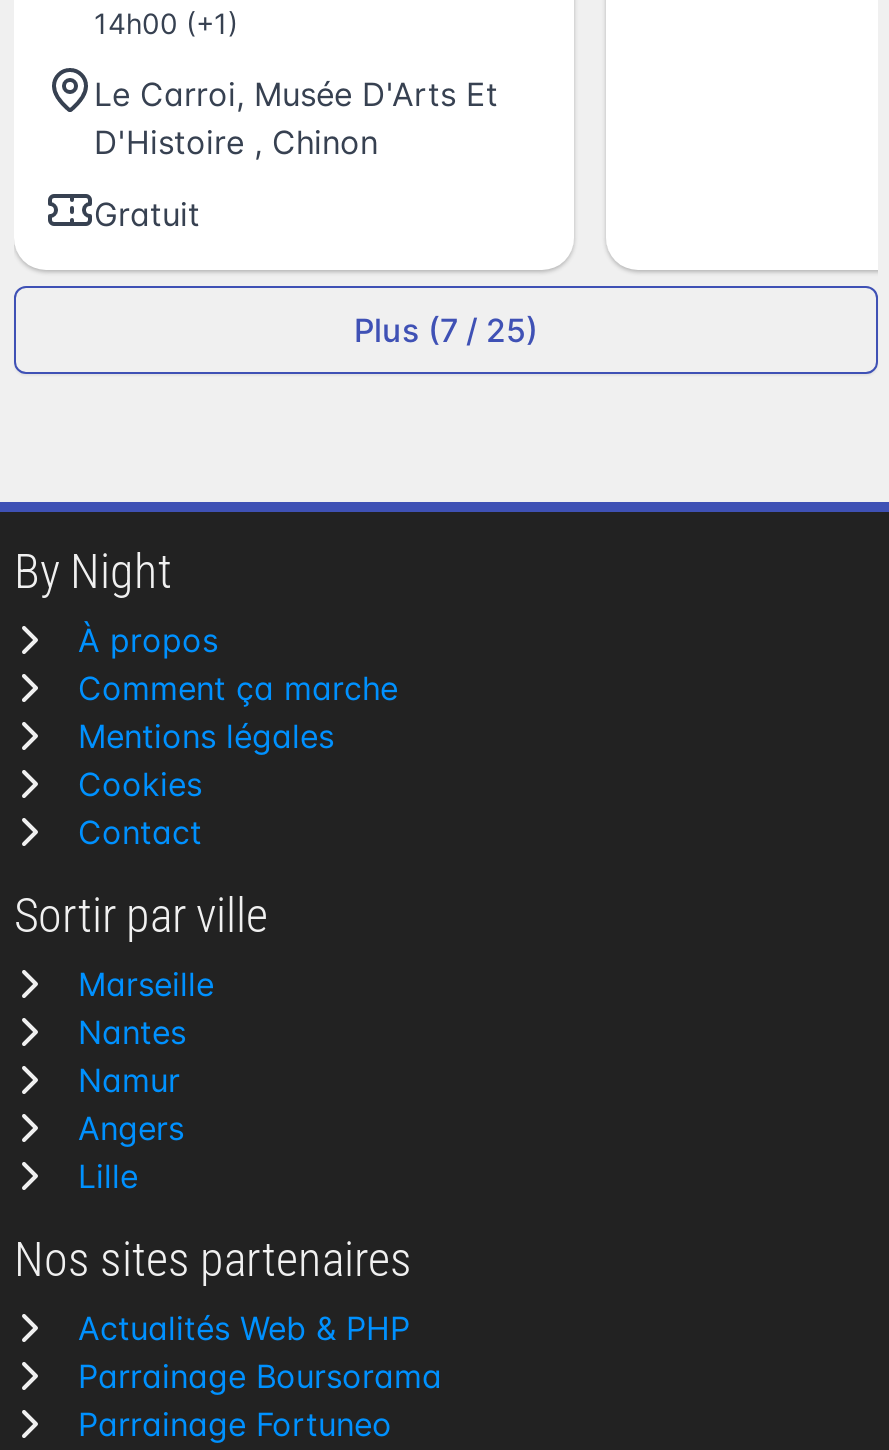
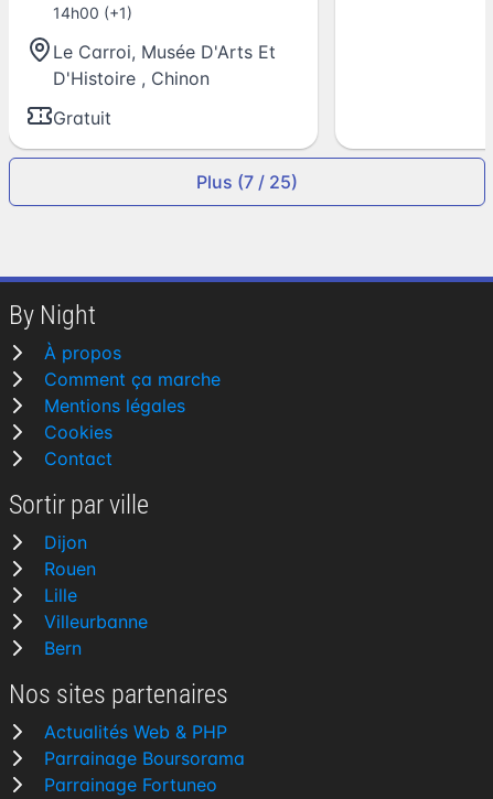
- Marseille
- Nantes
- Namur
- Angers
+ Dijon
+ Rouen

moved up: Lille

+ Villeurbanne
+ Bern
